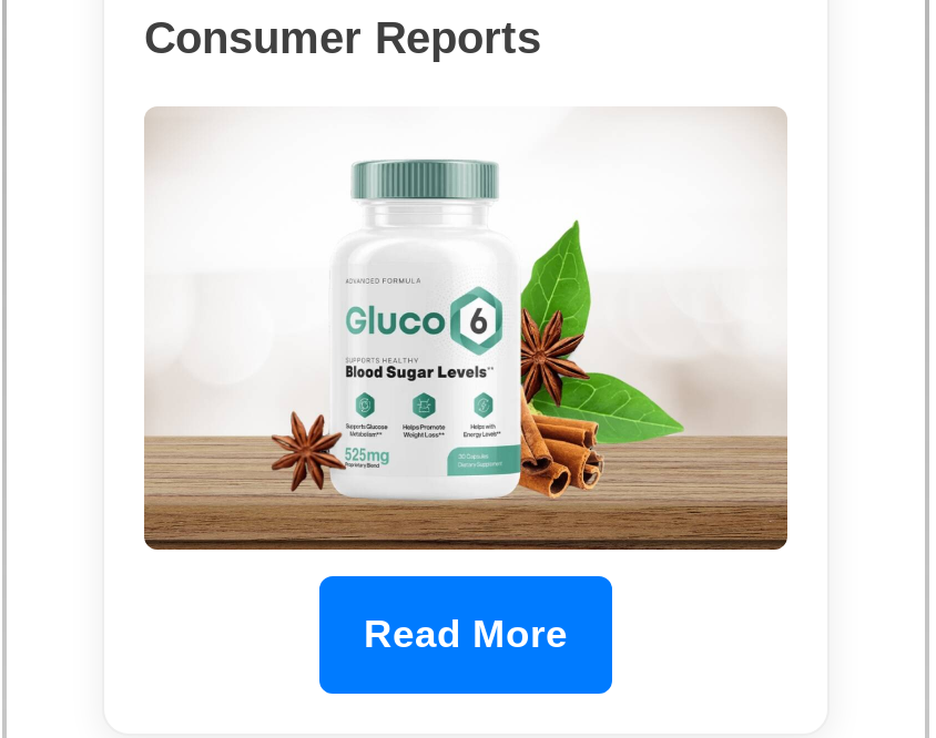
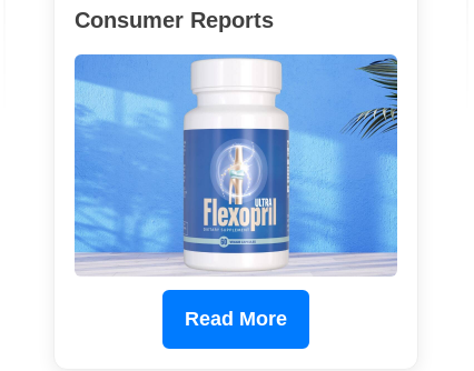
- [image]
+ [image]
